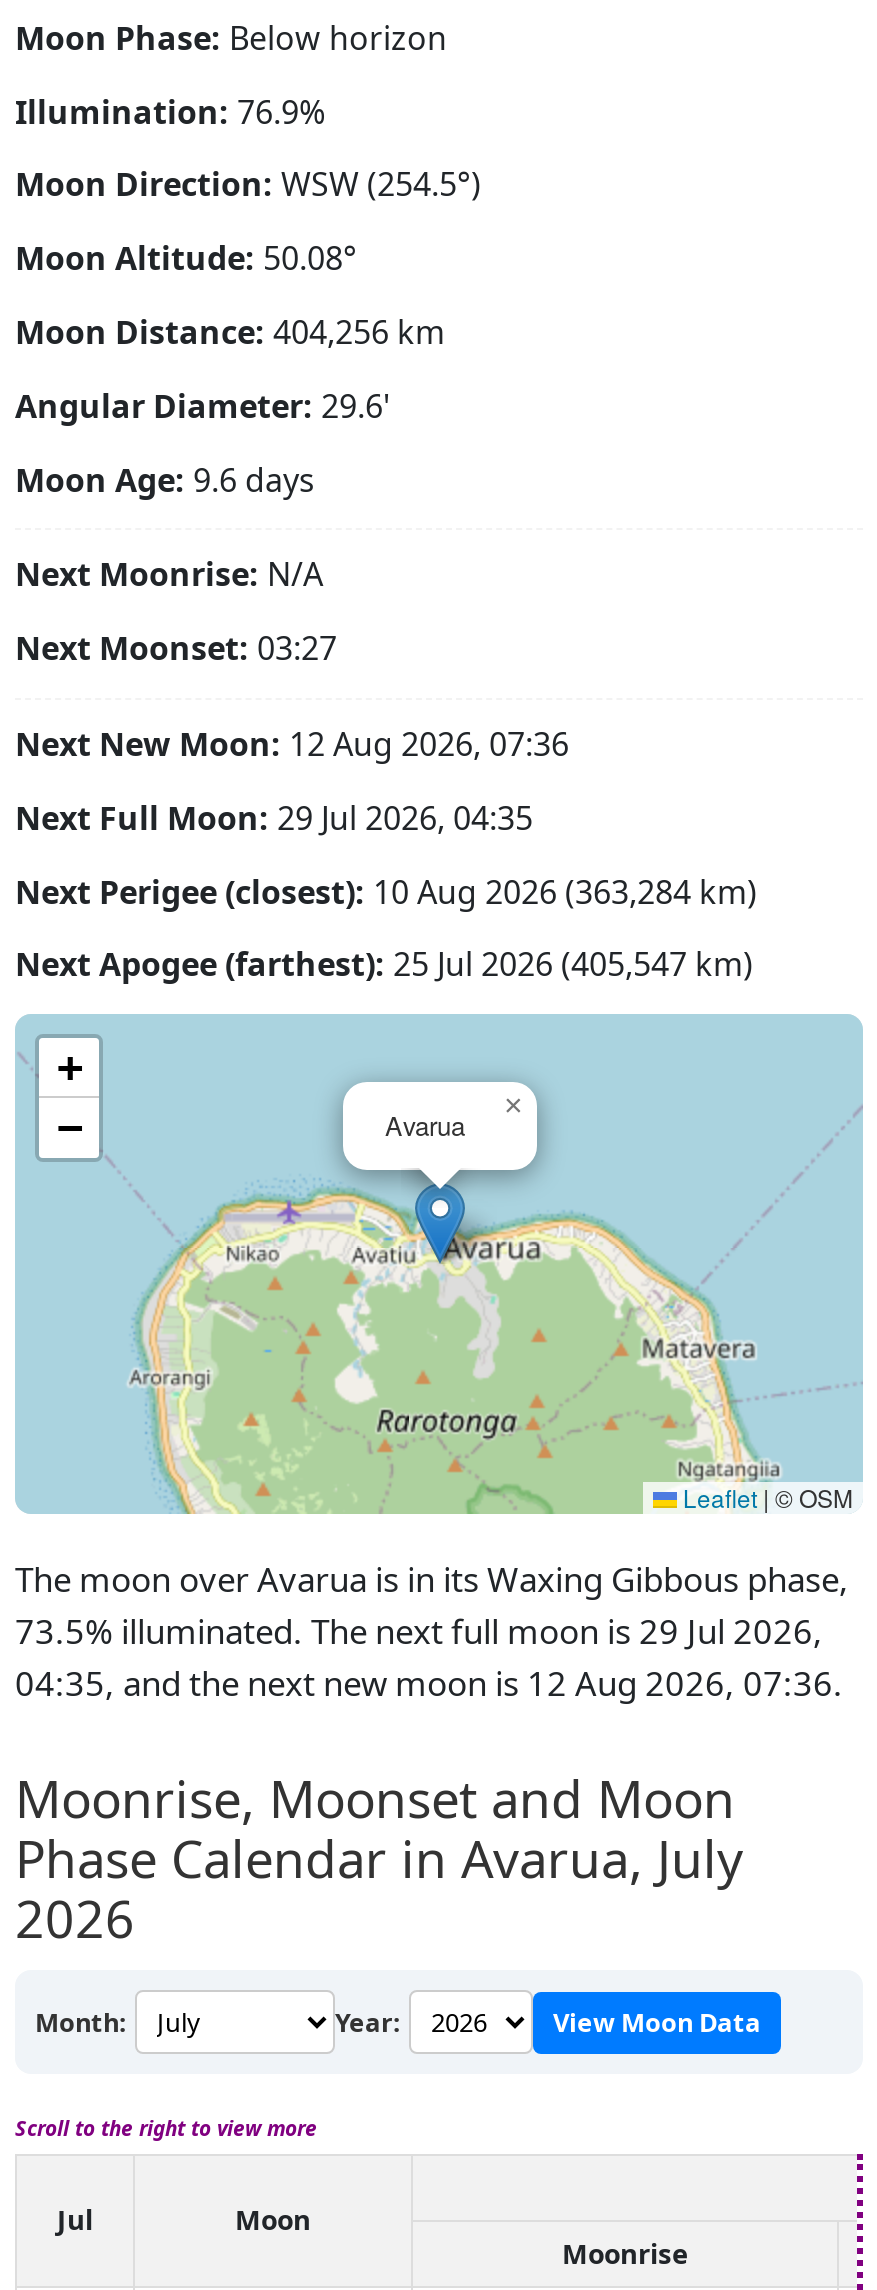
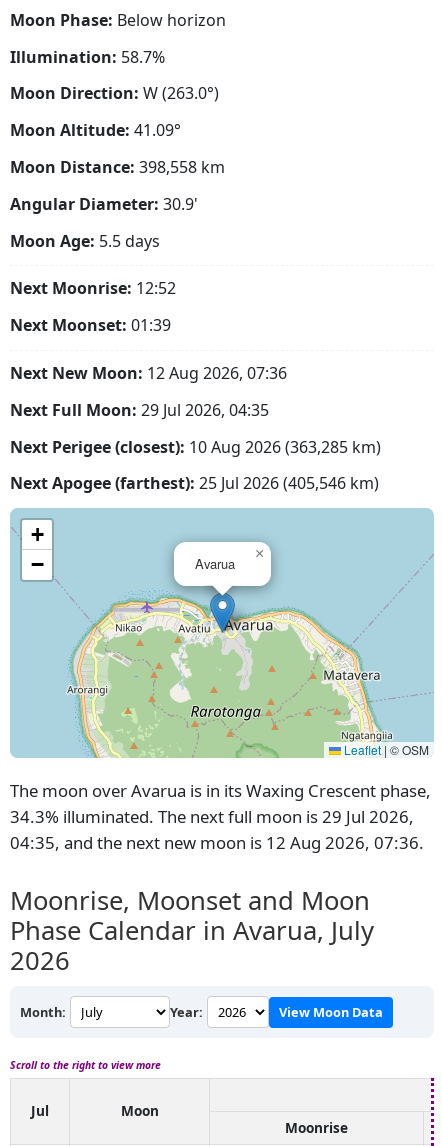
- Illumination: 76.9%
+ Illumination: 58.7%

- Moon Direction: WSW (254.5°)
+ Moon Direction: W (263.0°)

- Moon Altitude: 50.08°
+ Moon Altitude: 41.09°

- Moon Distance: 404,256 km
+ Moon Distance: 398,558 km

- Angular Diameter: 29.6'
+ Angular Diameter: 30.9'

- Moon Age: 9.6 days
+ Moon Age: 5.5 days

- Next Moonrise: N/A
+ Next Moonrise: 12:52

- Next Moonset: 03:27
+ Next Moonset: 01:39

- Next Perigee (closest): 10 Aug 2026 (363,284 km)
+ Next Perigee (closest): 10 Aug 2026 (363,285 km)

- Next Apogee (farthest): 25 Jul 2026 (405,547 km)
+ Next Apogee (farthest): 25 Jul 2026 (405,546 km)

- The moon over Avarua is in its Waxing Gibbous phase,
+ The moon over Avarua is in its Waxing Crescent phase,

- 73.5% illuminated. The next full moon is 29 Jul 2026,
+ 34.3% illuminated. The next full moon is 29 Jul 2026,
